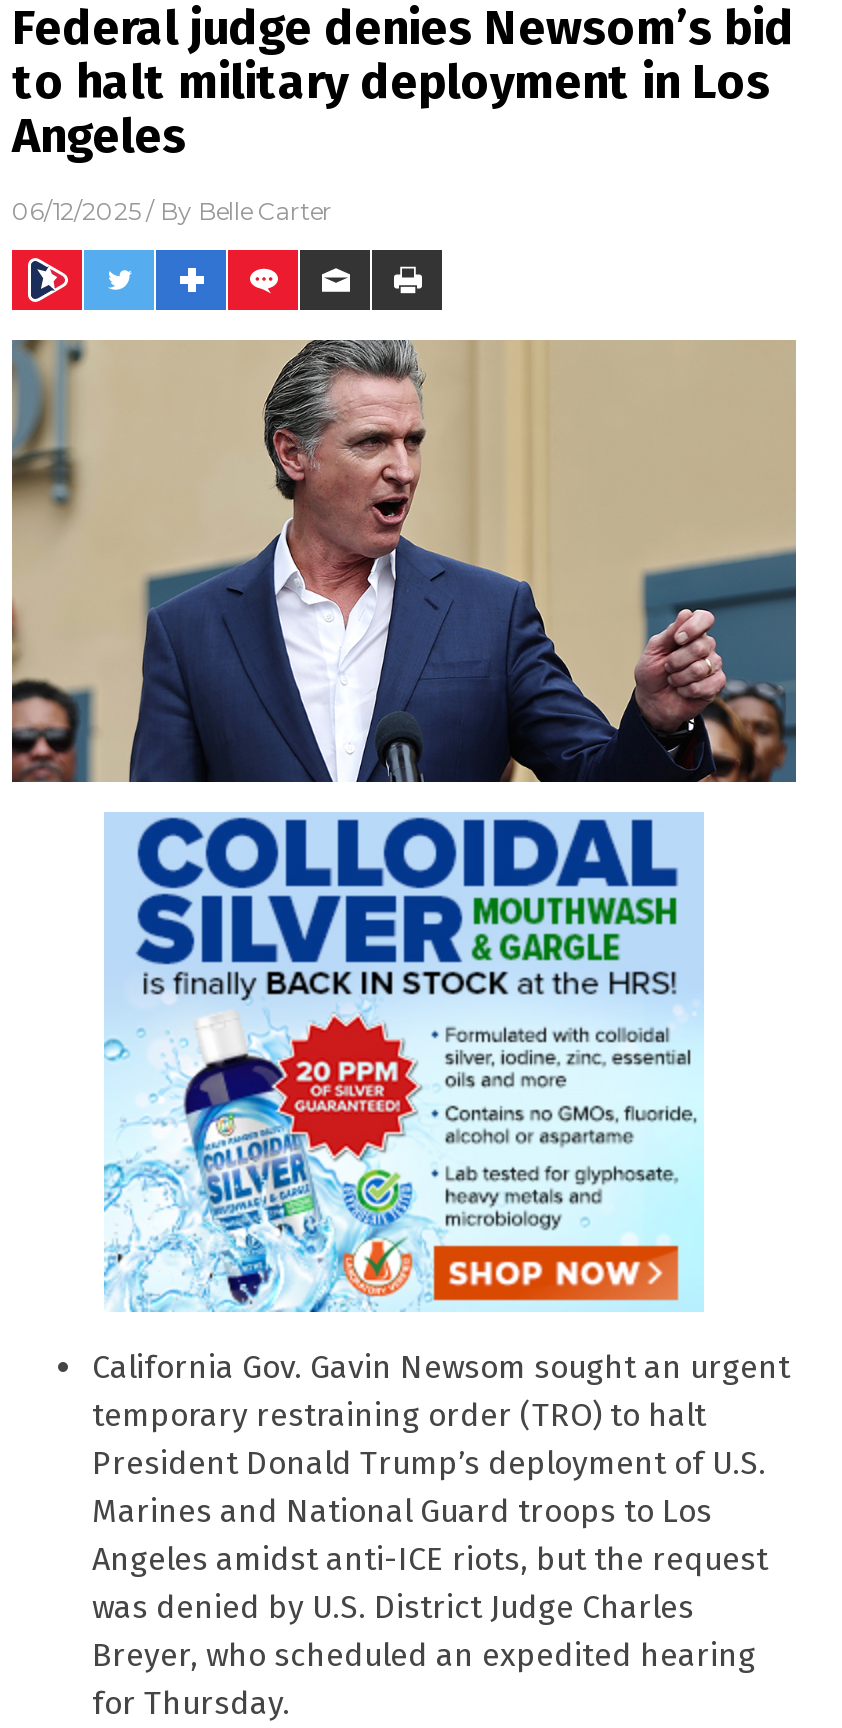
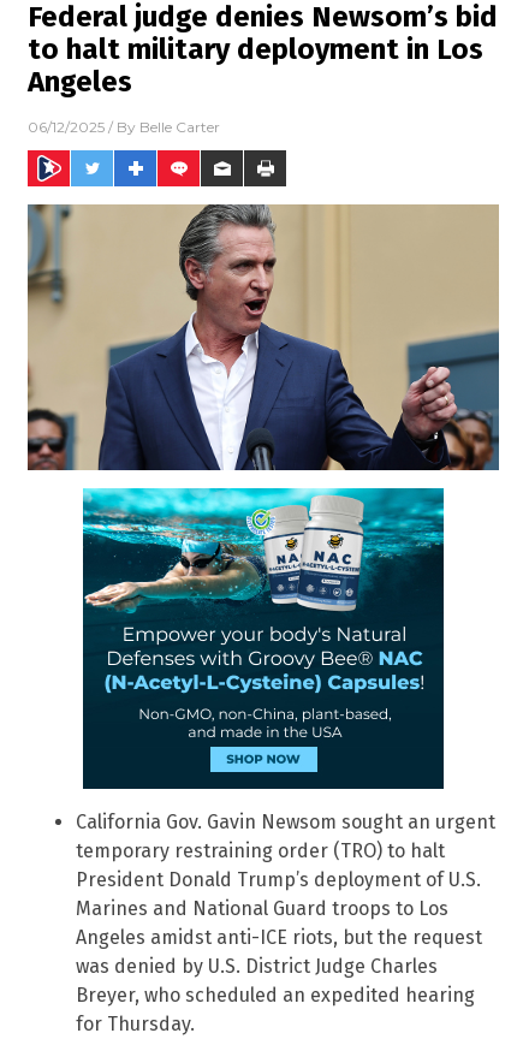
- [image]
+ [image]
